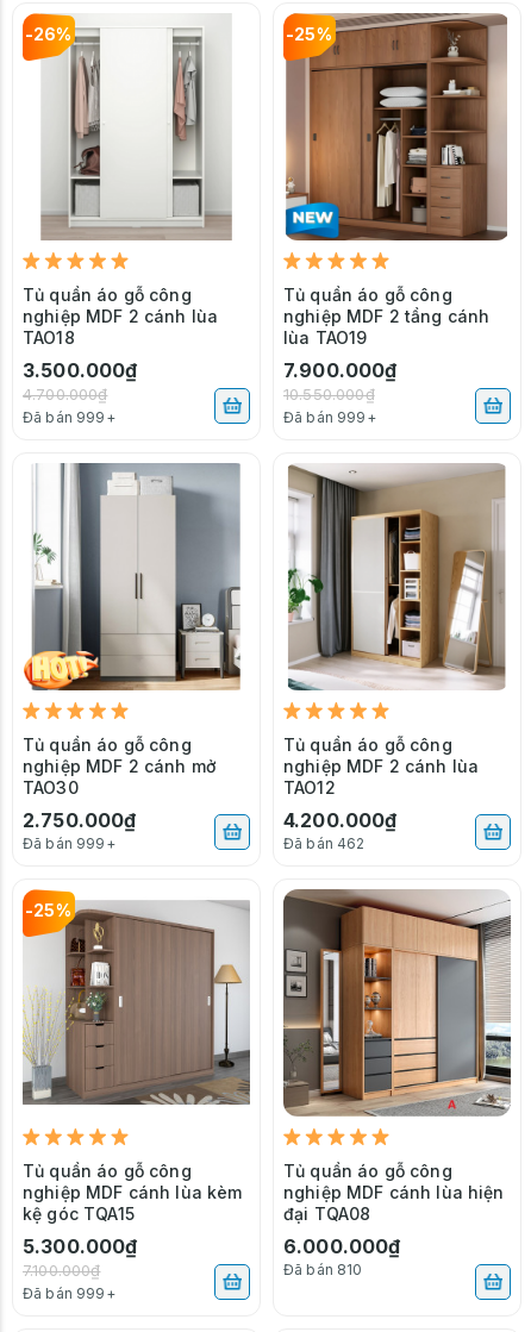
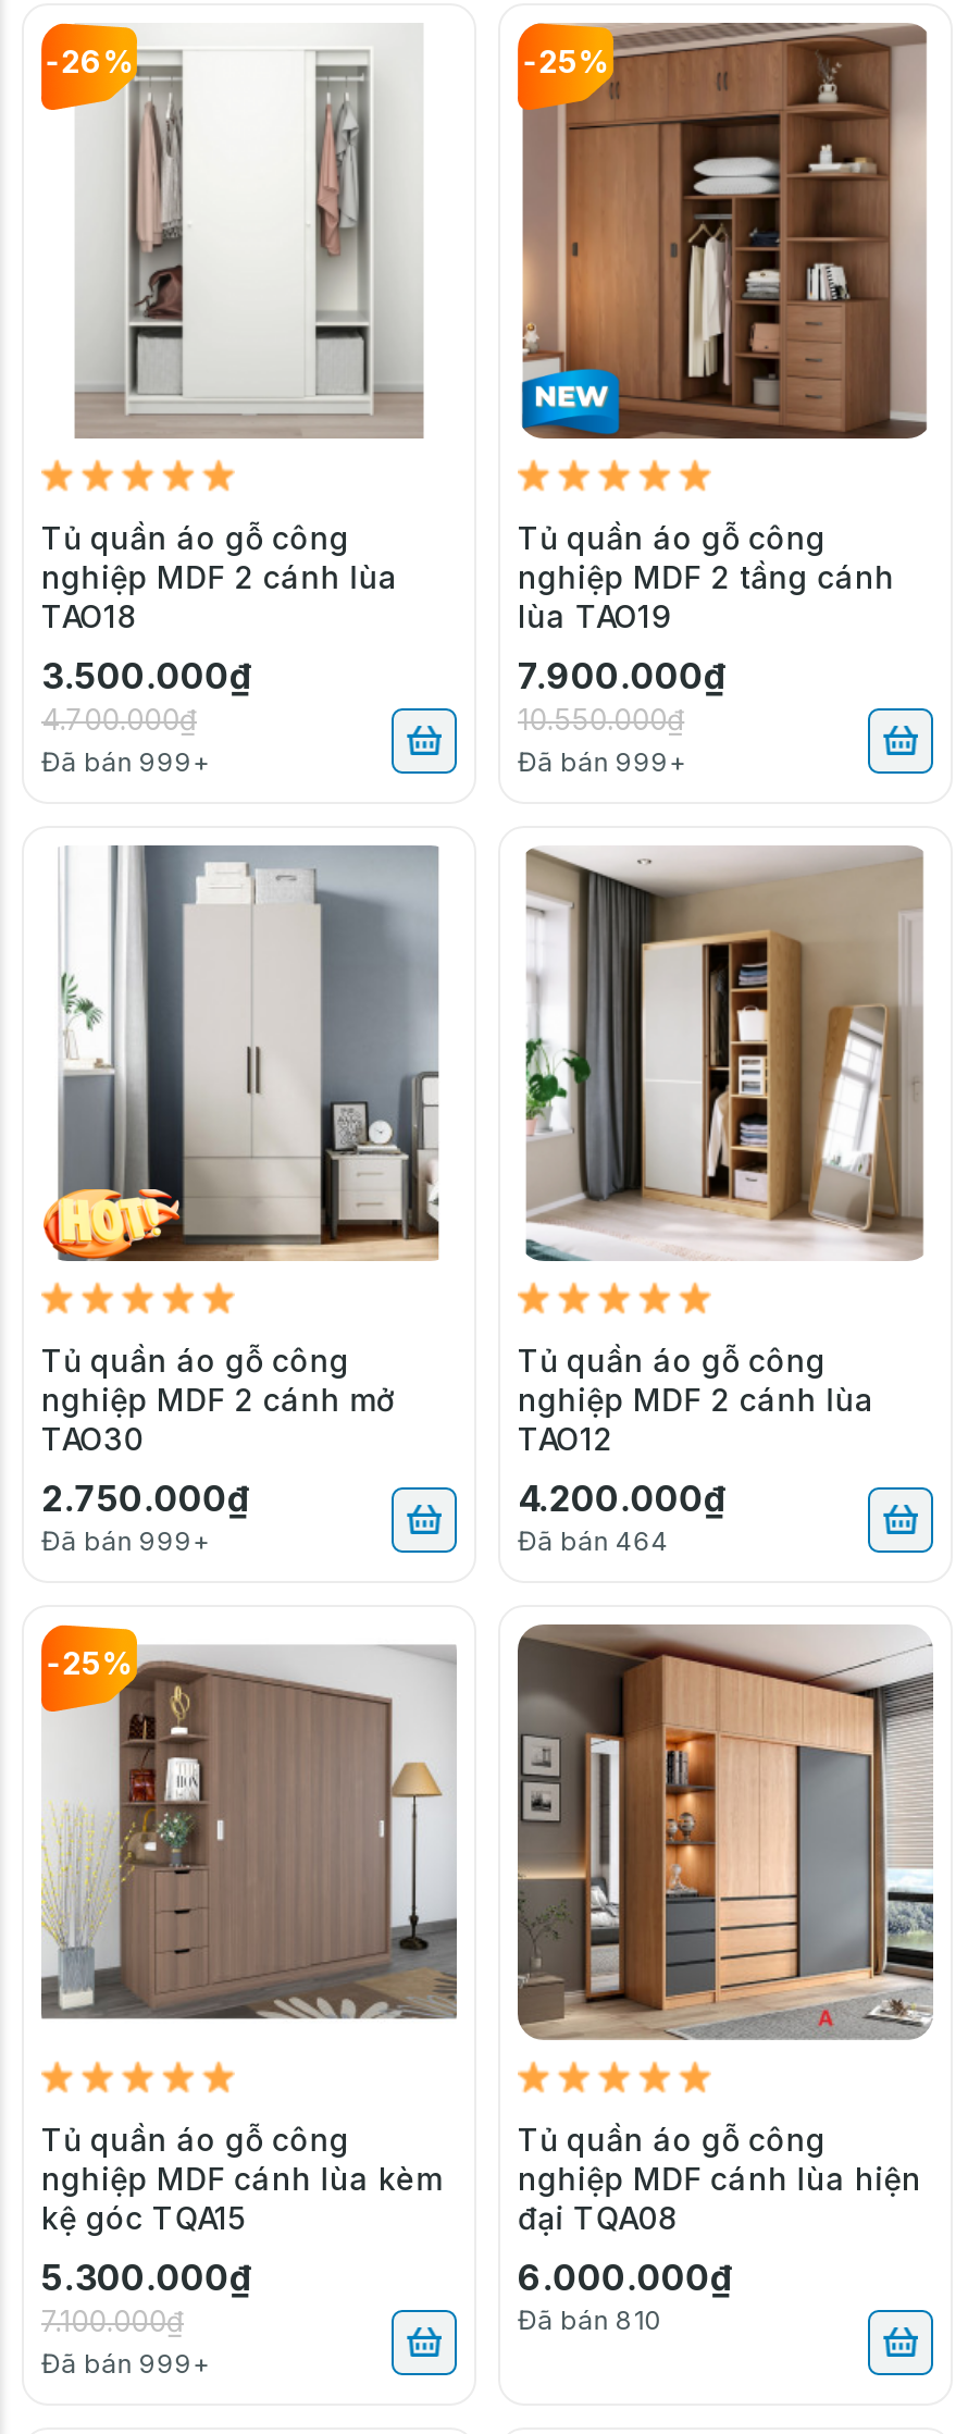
- Đã bán 462
+ Đã bán 464
